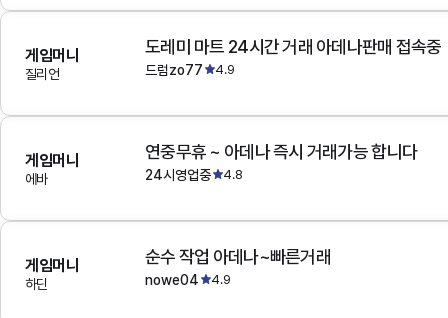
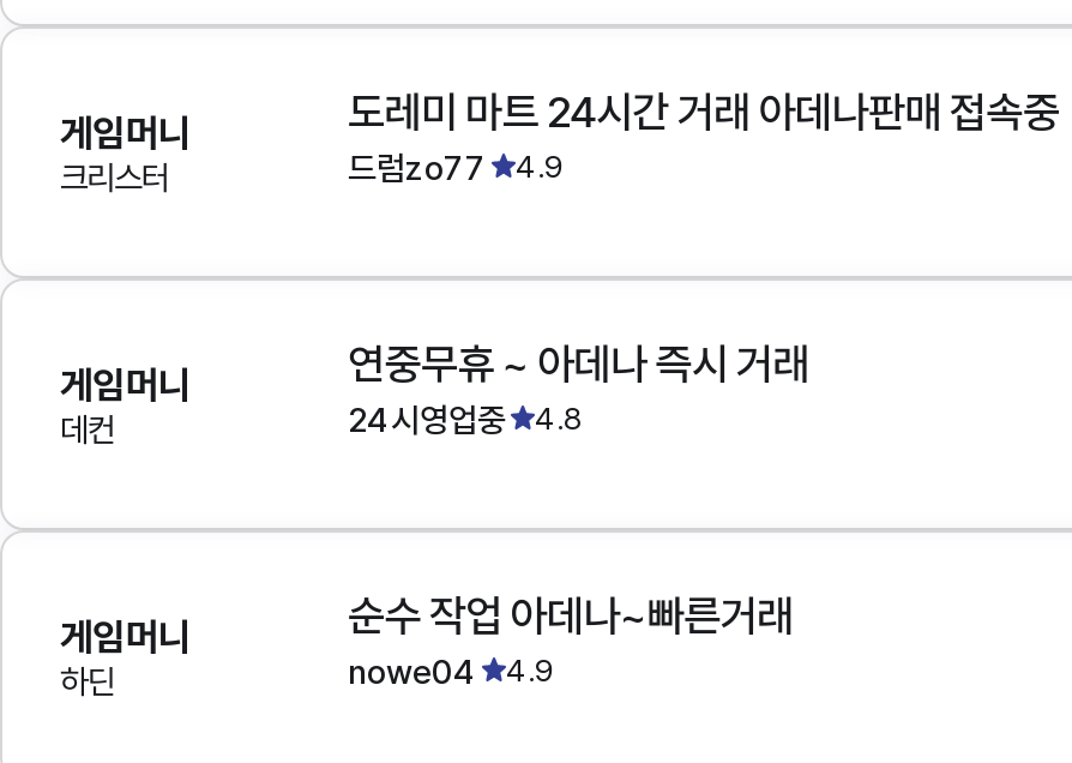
- 질리언
+ 크리스터

- 연중무휴 ~ 아데나 즉시 거래가능 합니다
+ 연중무휴 ~ 아데나 즉시 거래

- 에바
+ 데컨
